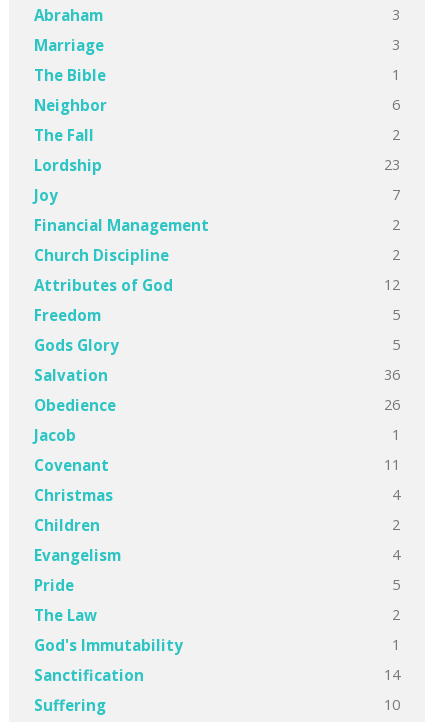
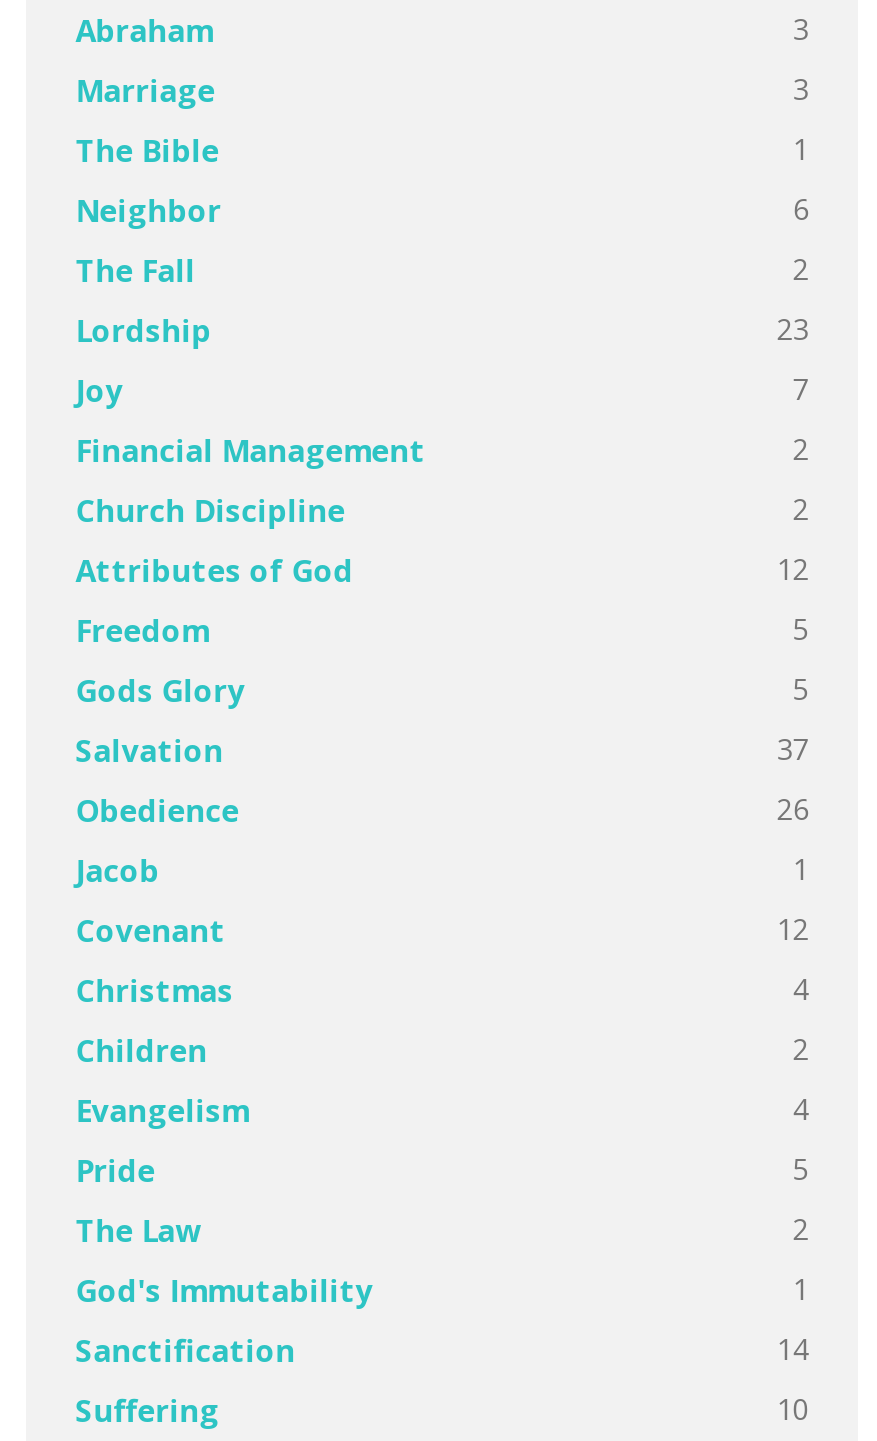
- 36
+ 37

- 11
+ 12
